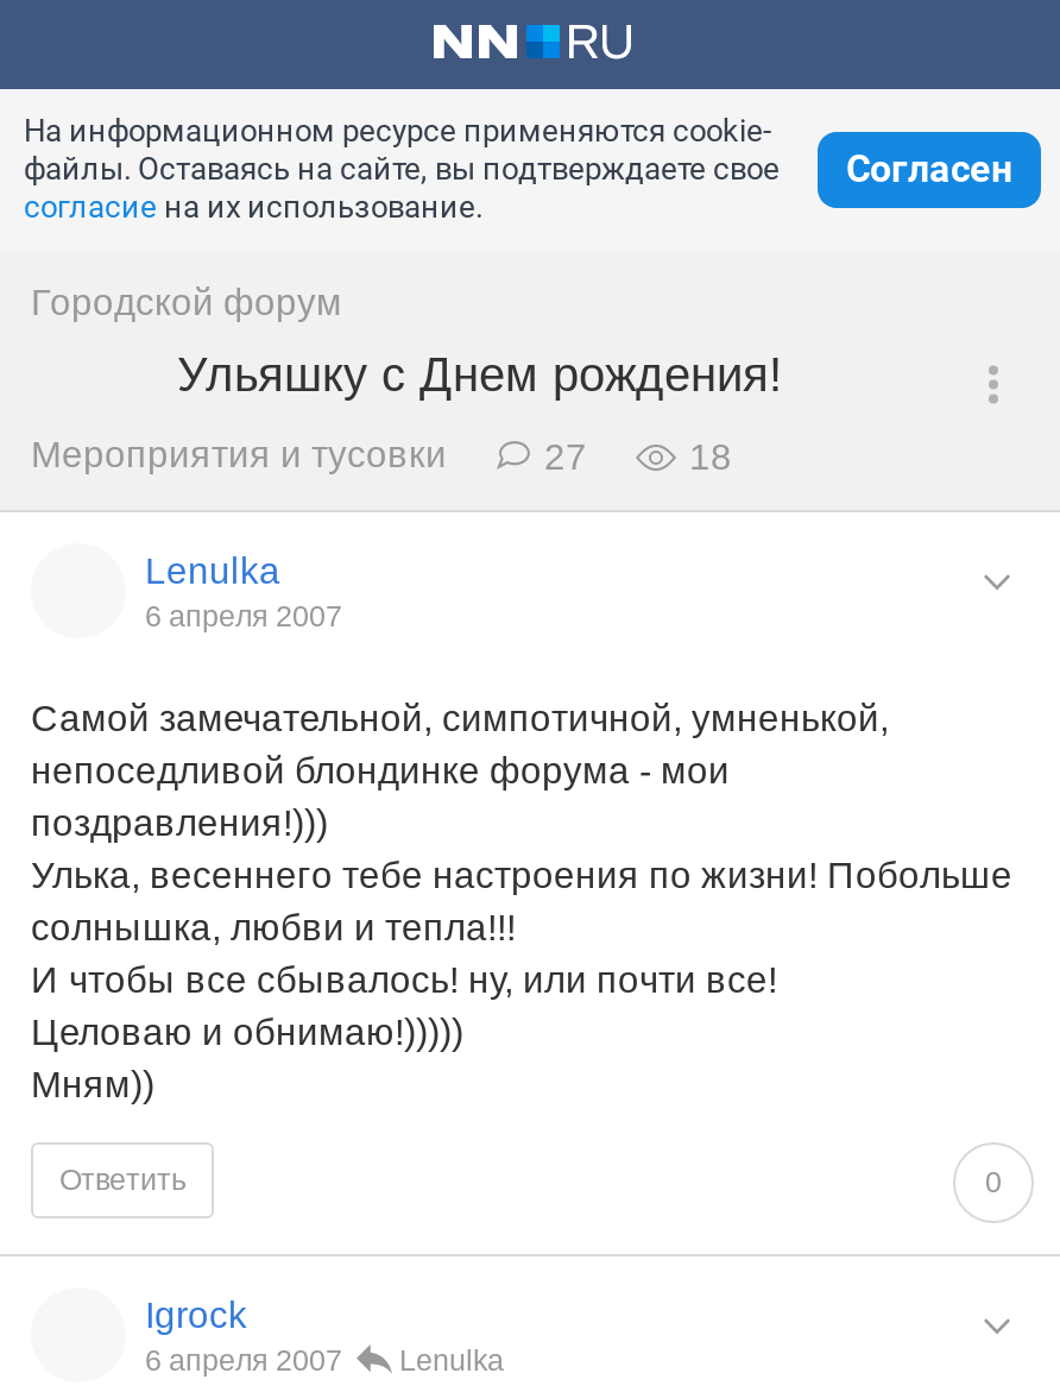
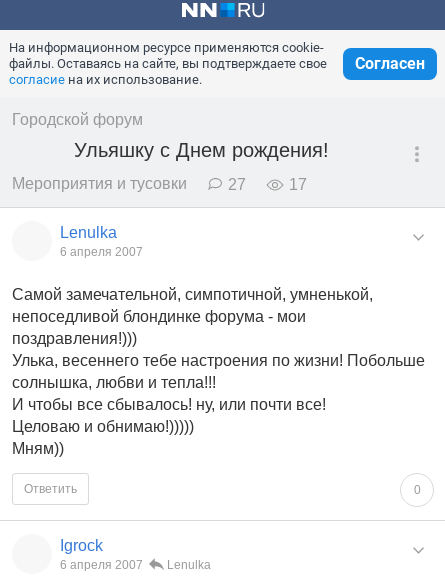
- 18
+ 17
